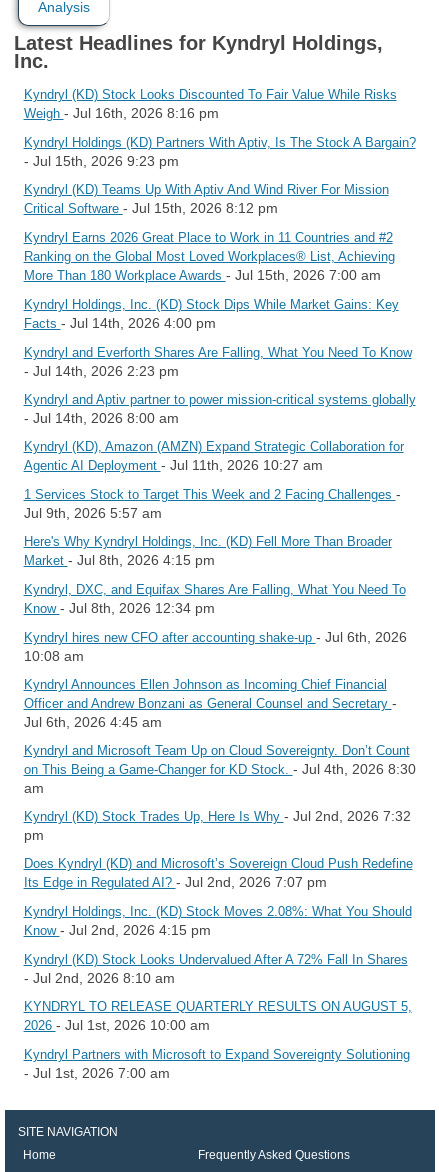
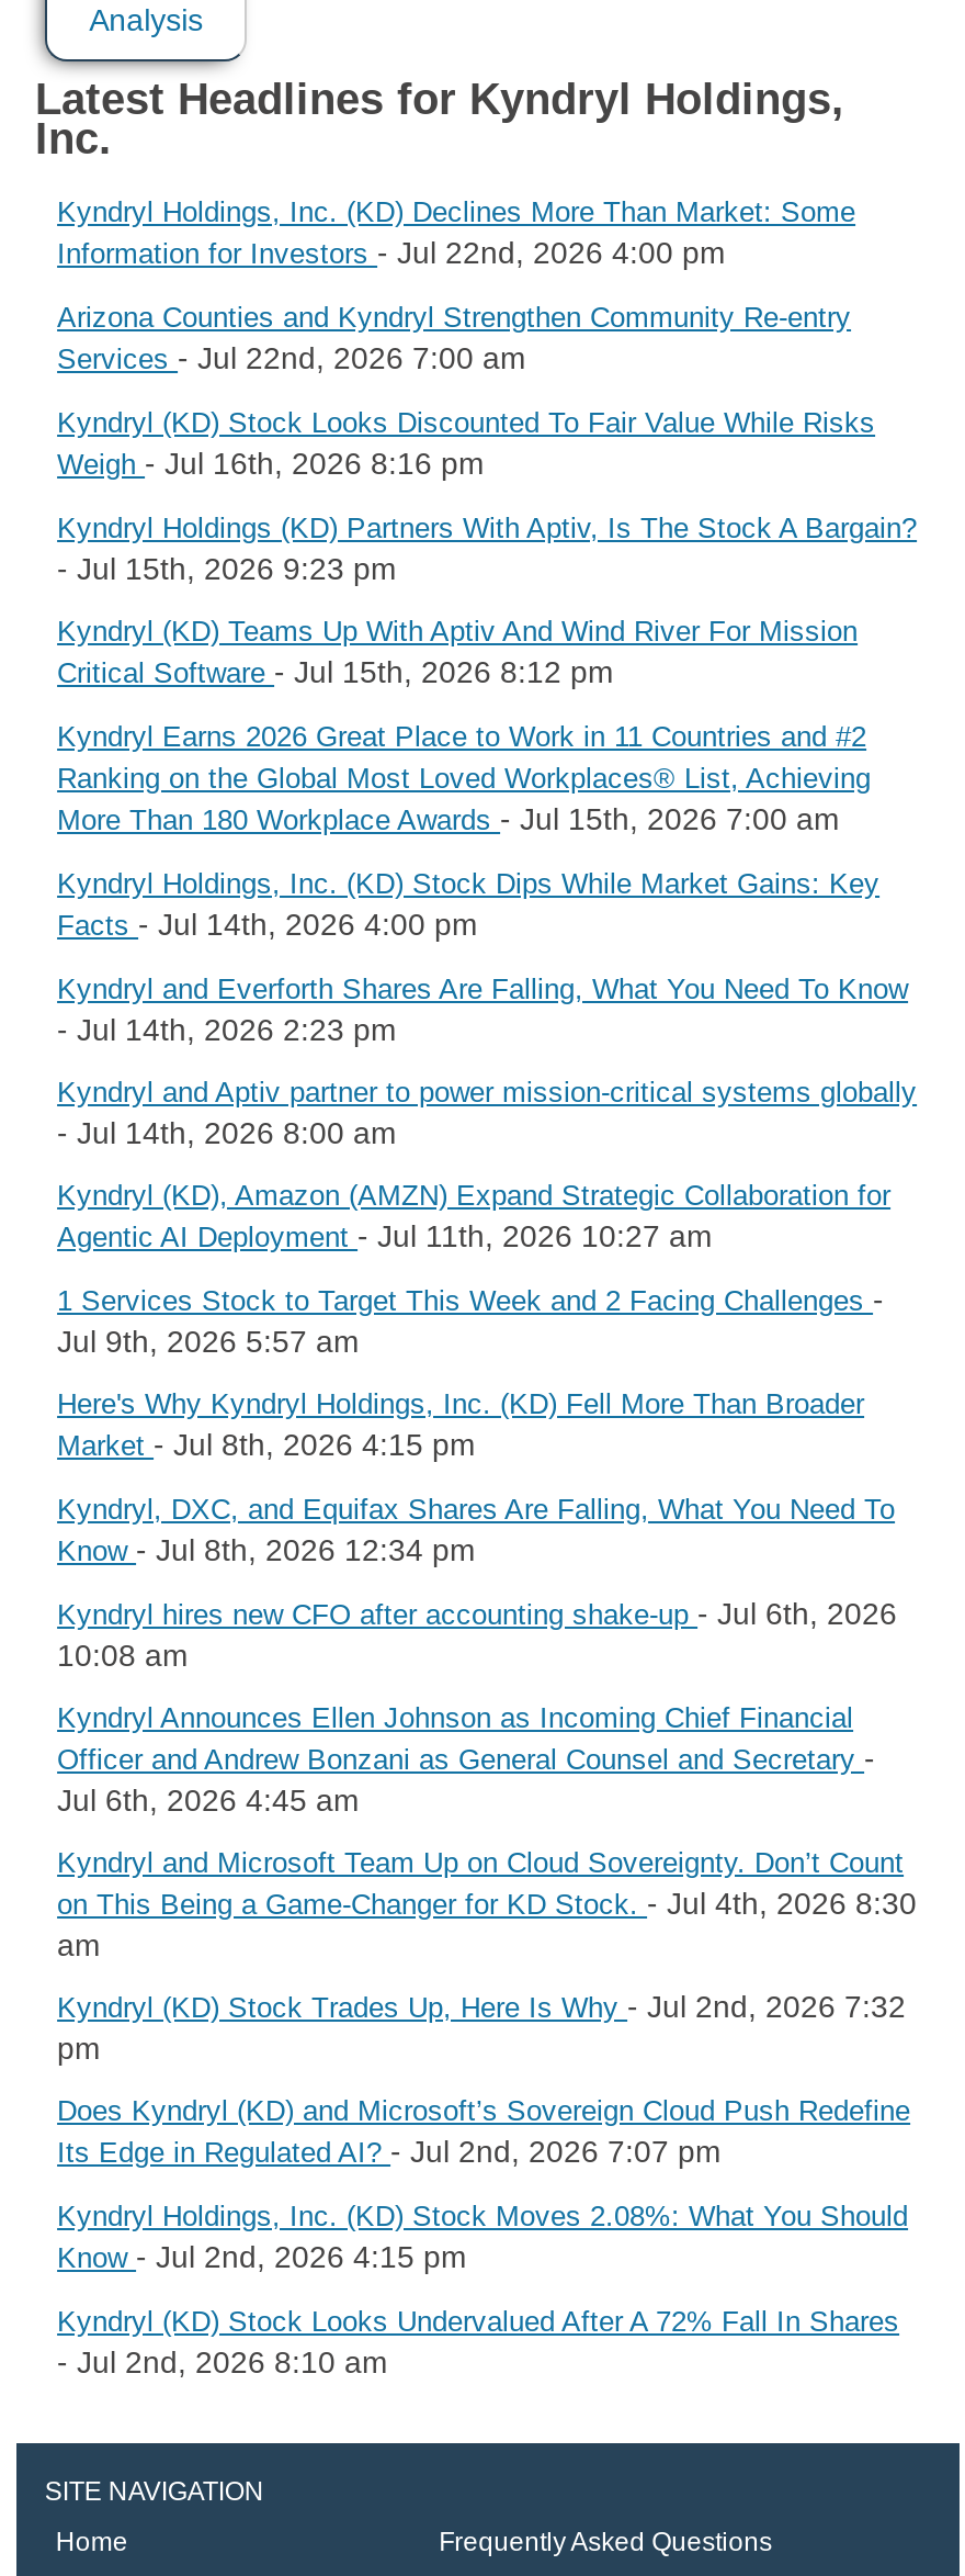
+ Kyndryl Holdings, Inc. (KD) Declines More Than Market: Some
+ Information for Investors - Jul 22nd, 2026 4:00 pm
+ Arizona Counties and Kyndryl Strengthen Community Re‑entry
+ Services - Jul 22nd, 2026 7:00 am

moved down: Kyndryl (KD) Stock Looks Discounted To Fair Value While Risks | Weigh - Jul 16th, 2026 8:16 pm | Kyndryl Holdings (KD) Partners With Aptiv, Is The Stock A Bargain? | ... | Kyndryl (KD) Stock Looks Undervalued After A 72% Fall In Shares | - Jul 2nd, 2026 8:10 am

- KYNDRYL TO RELEASE QUARTERLY RESULTS ON AUGUST 5,
- 2026 - Jul 1st, 2026 10:00 am
- Kyndryl Partners with Microsoft to Expand Sovereignty Solutioning
- - Jul 1st, 2026 7:00 am
